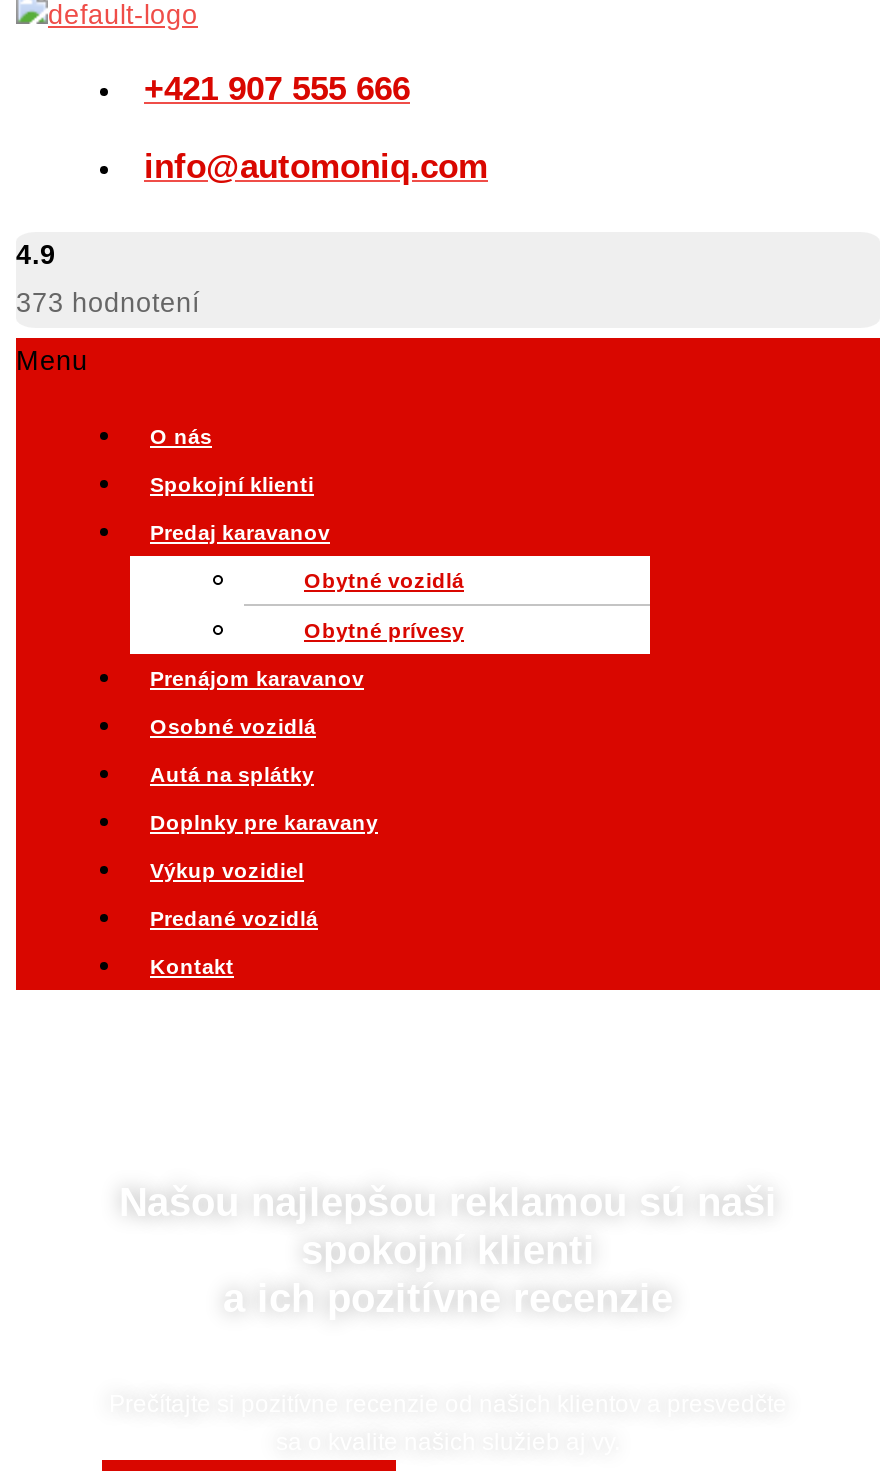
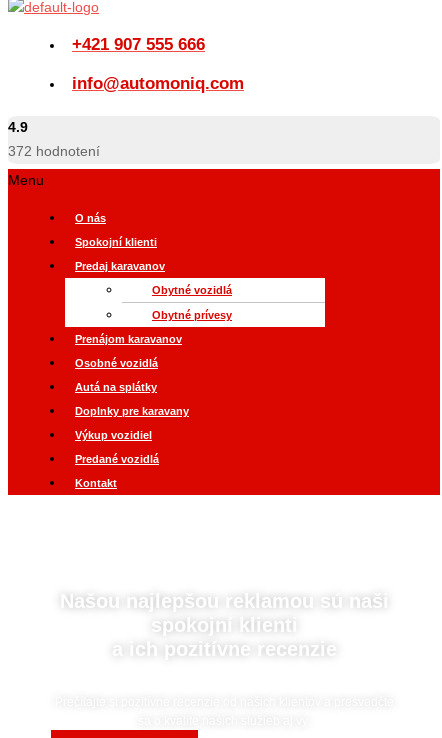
- 373 hodnotení
+ 372 hodnotení
